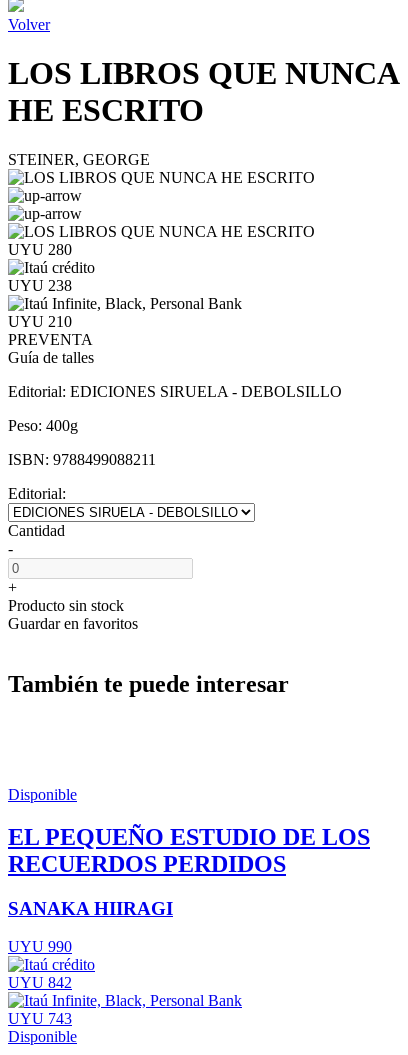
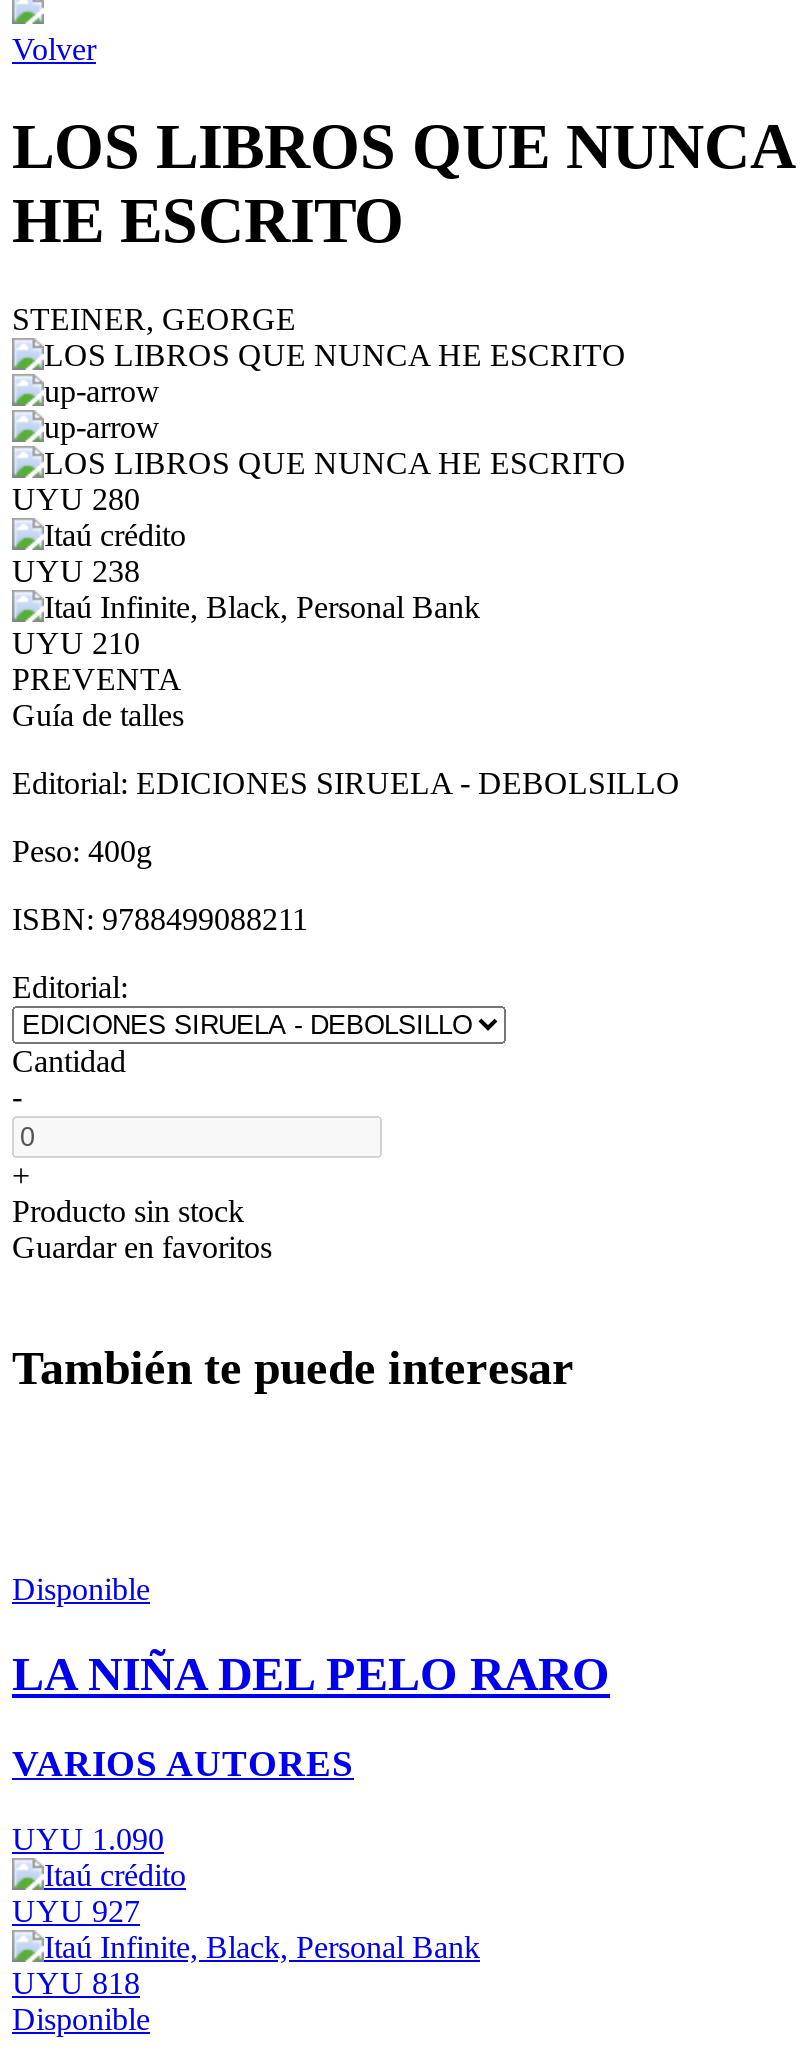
- EL PEQUEÑO ESTUDIO DE LOS
- RECUERDOS PERDIDOS
+ LA NIÑA DEL PELO RARO

- SANAKA HIIRAGI
+ VARIOS AUTORES

- UYU 990
+ UYU 1.090

- UYU 842
+ UYU 927

- UYU 743
+ UYU 818
